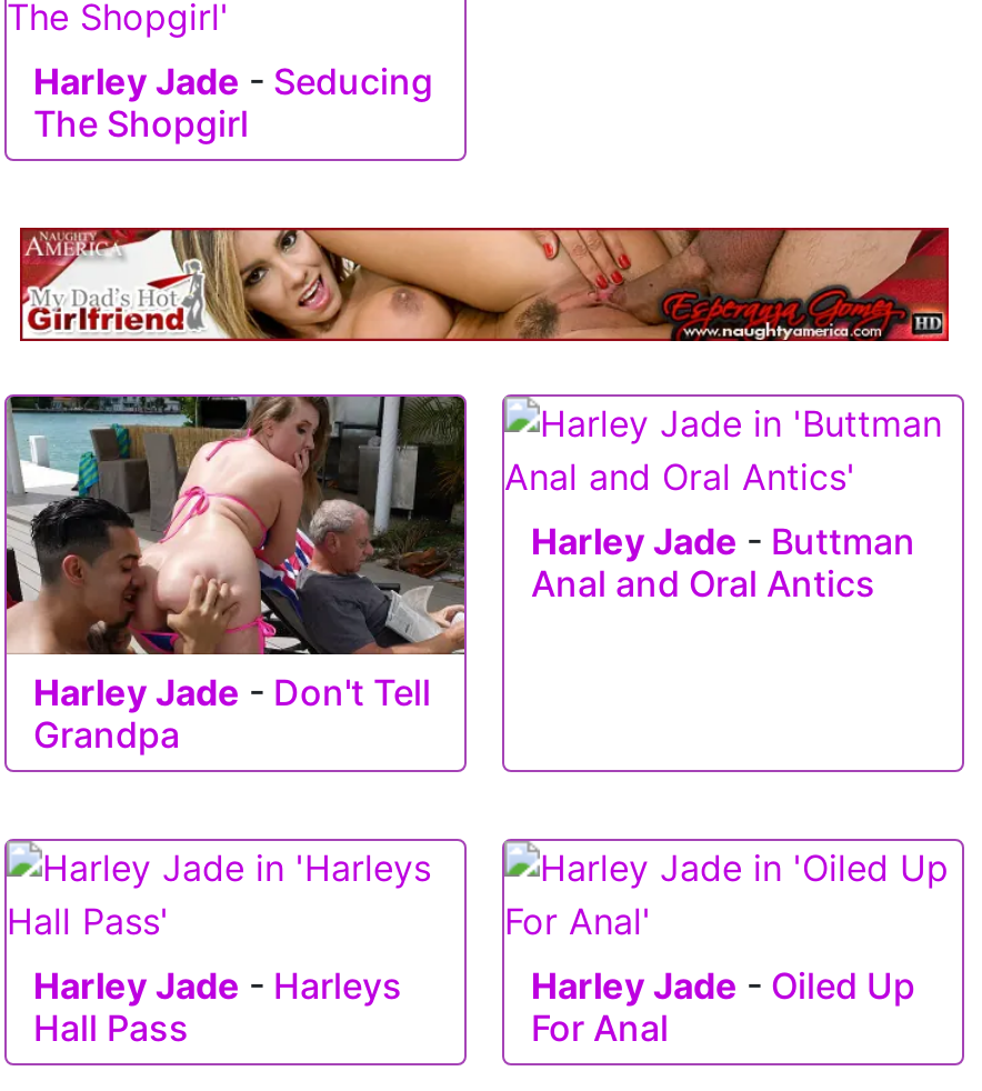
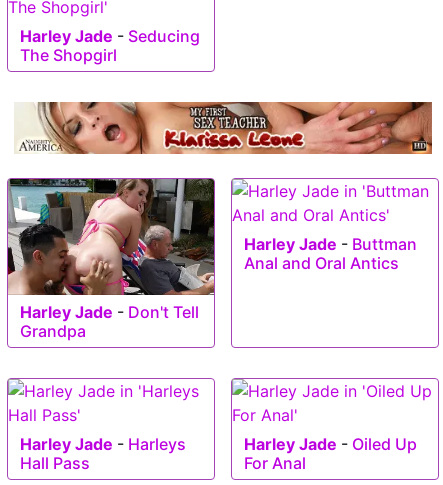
- [image]
+ [image]
